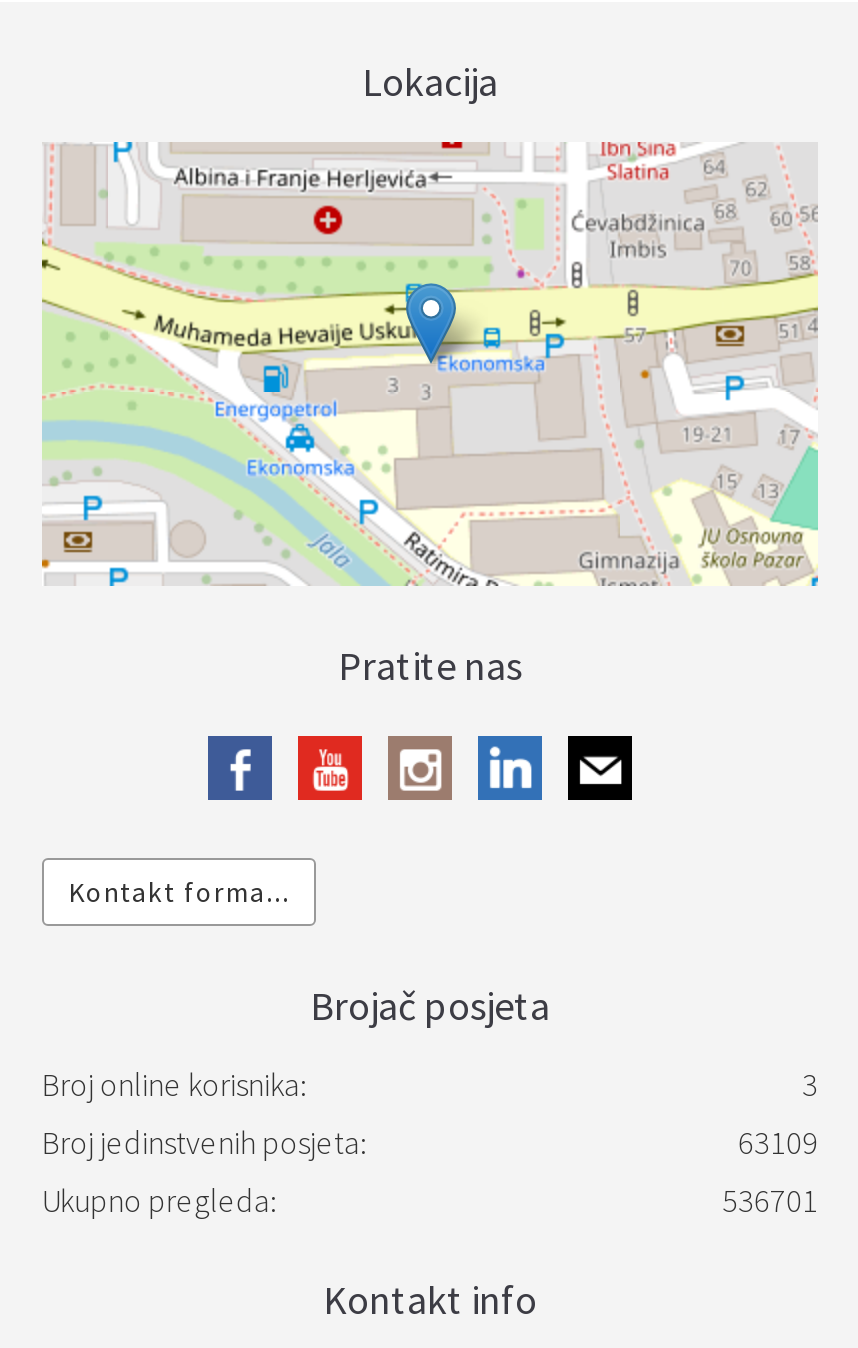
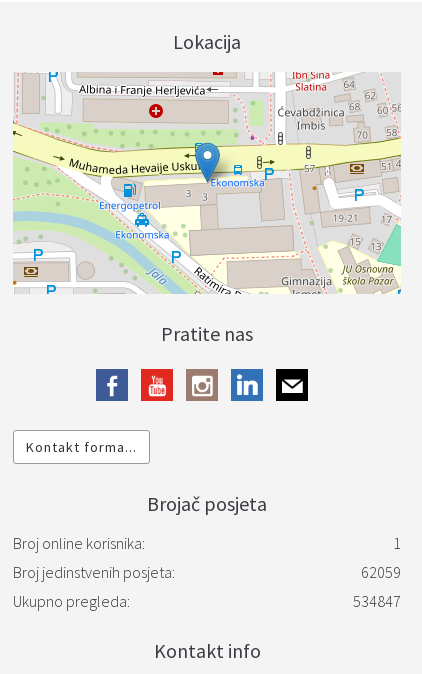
- 3
+ 1

- 63109
+ 62059

- 536701
+ 534847
